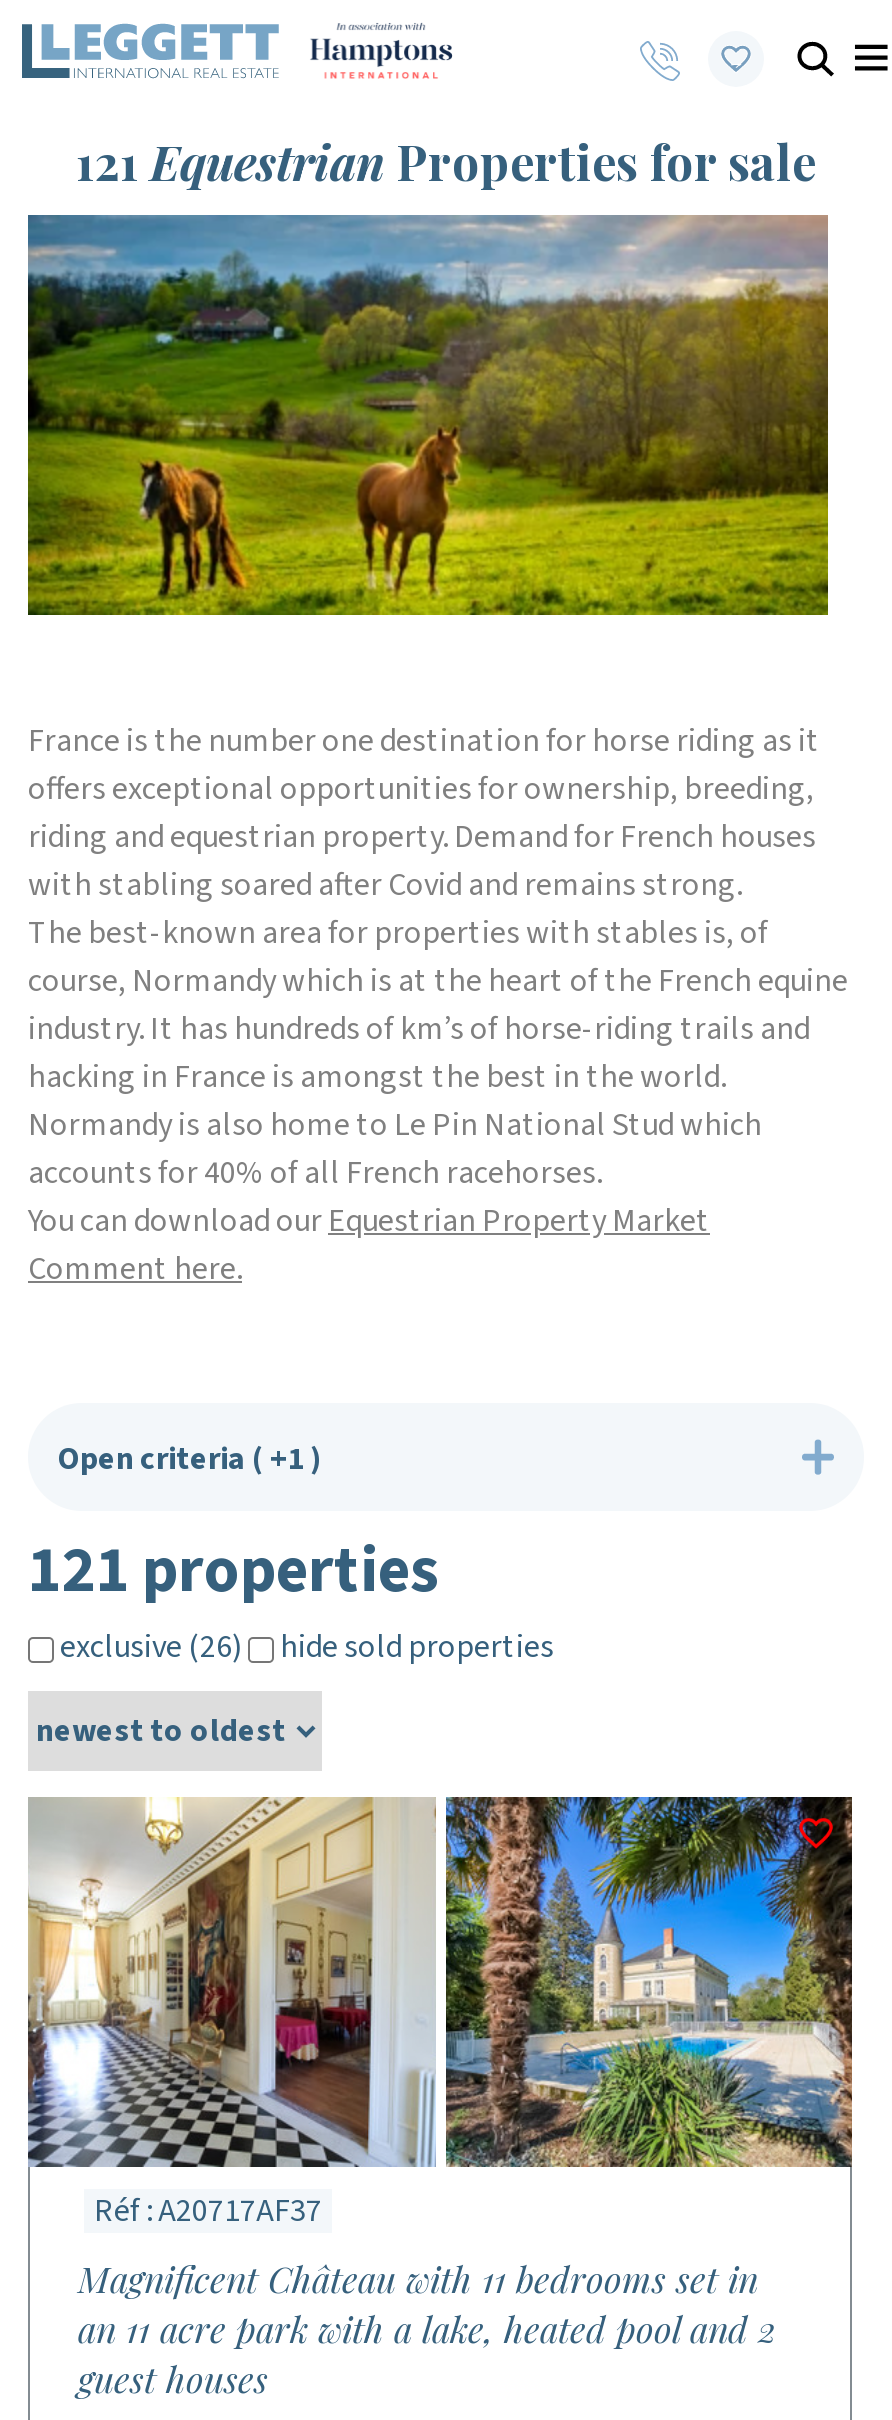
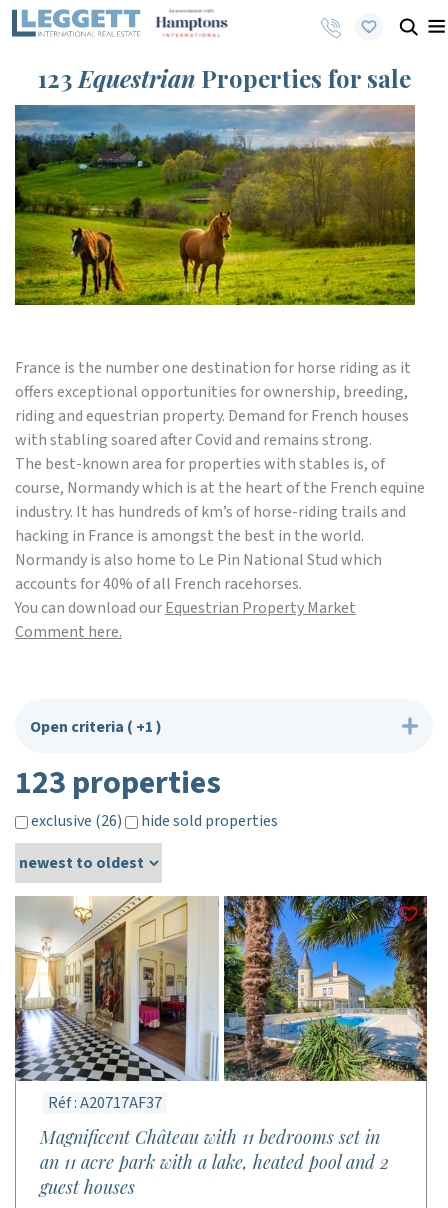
- 121 Equestrian Properties for sale
+ 123 Equestrian Properties for sale

- 121 properties
+ 123 properties
